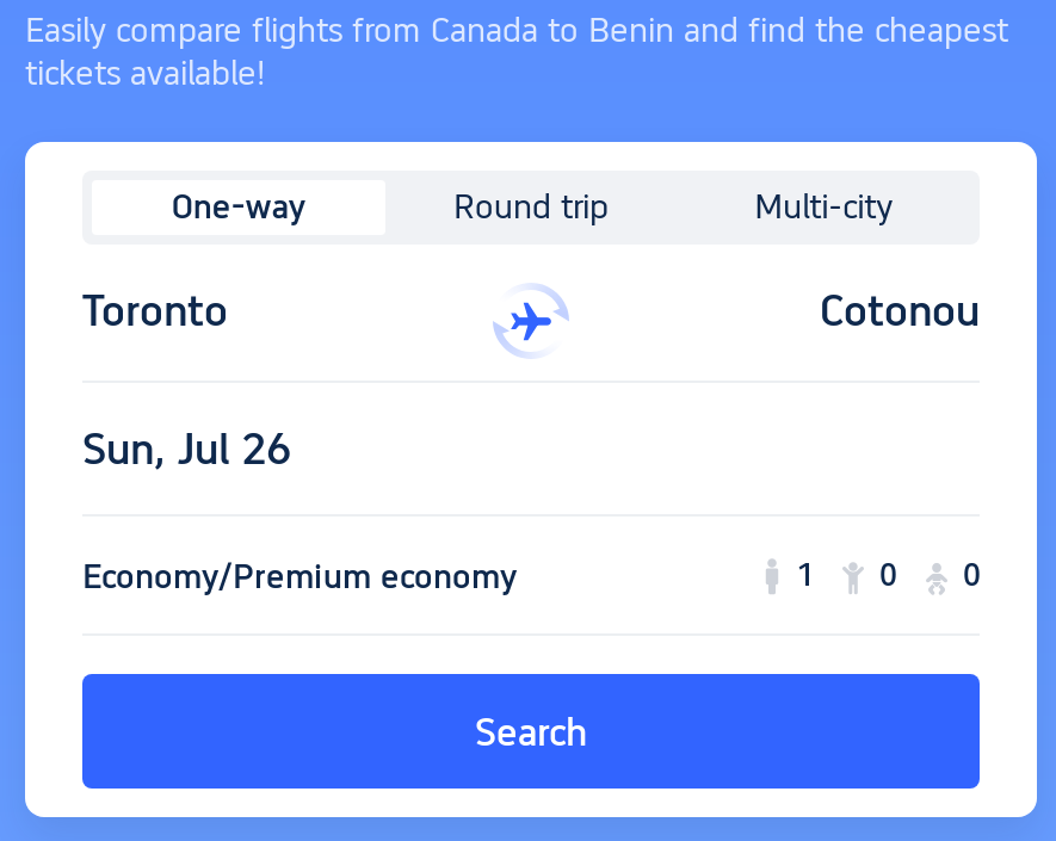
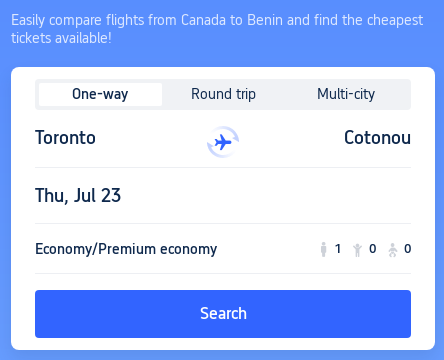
- Sun, Jul 26
+ Thu, Jul 23
